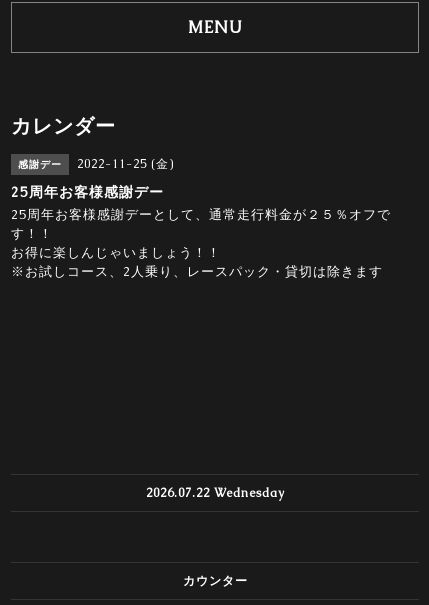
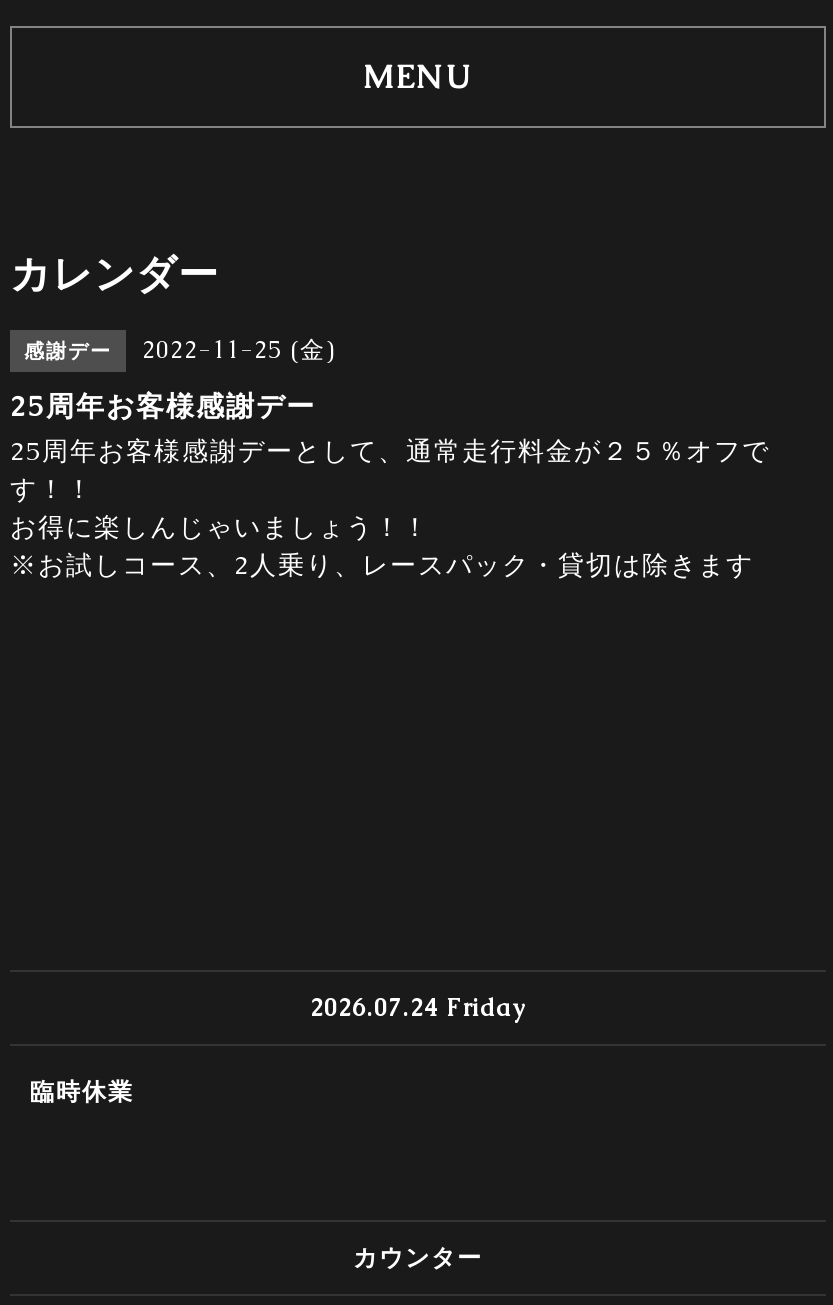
- 2026.07.22 Wednesday
+ 2026.07.24 Friday
+ 臨時休業
